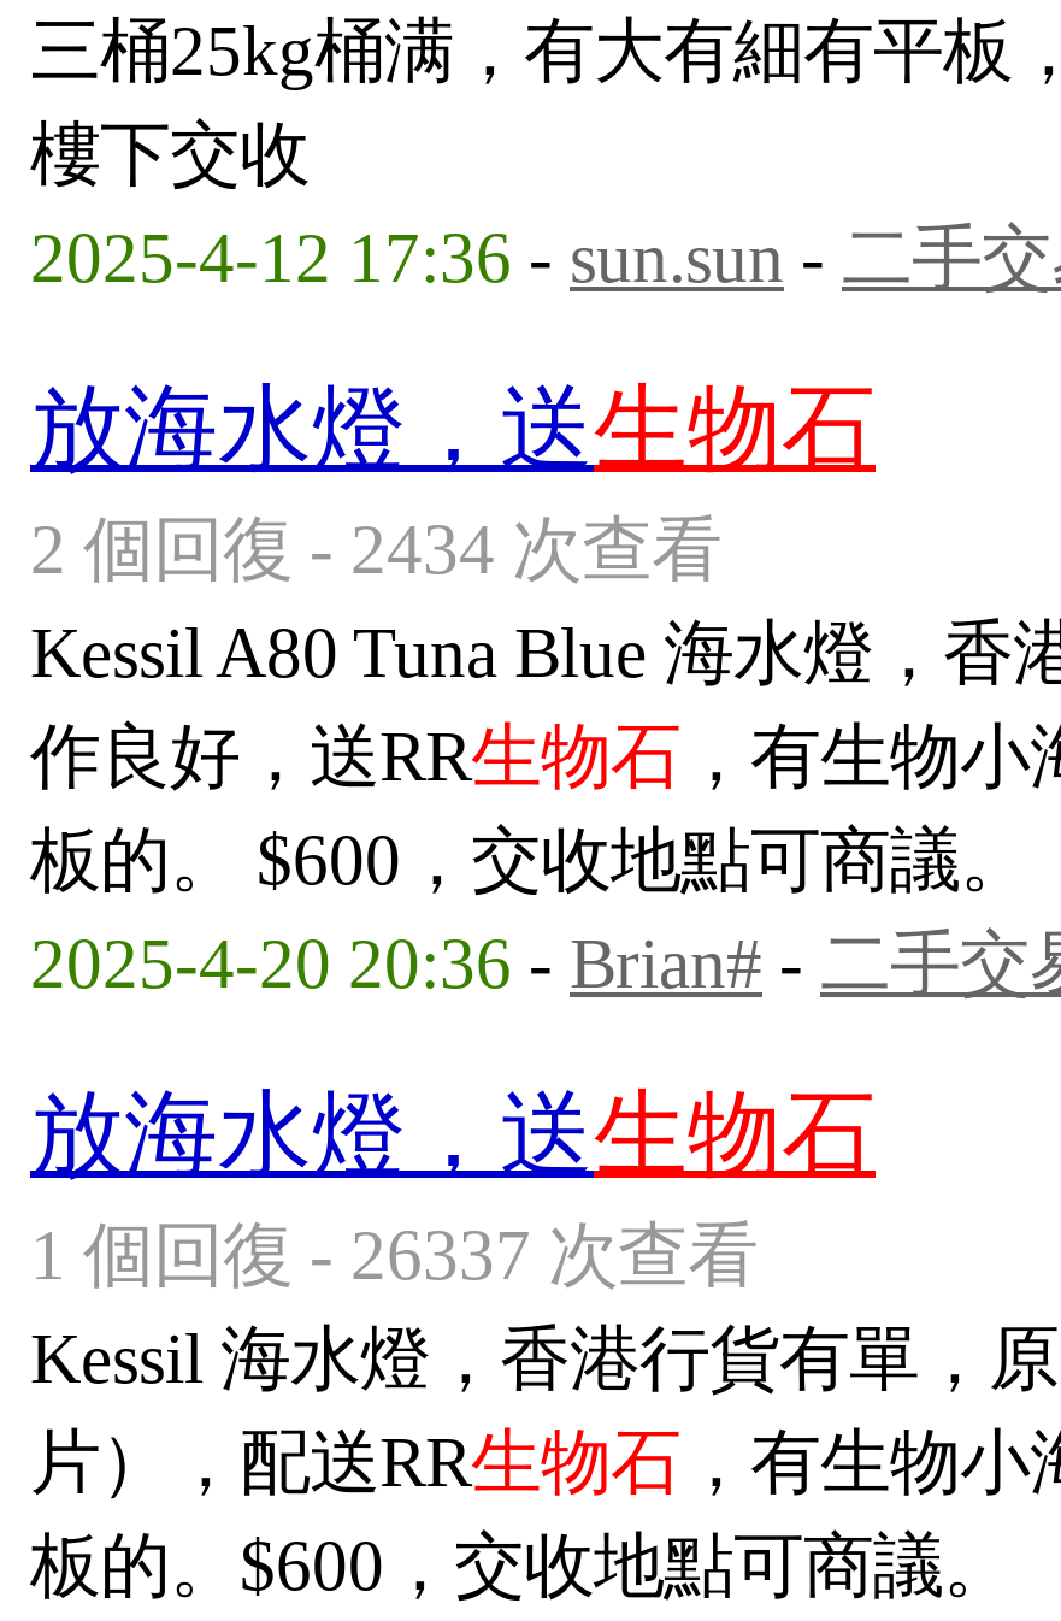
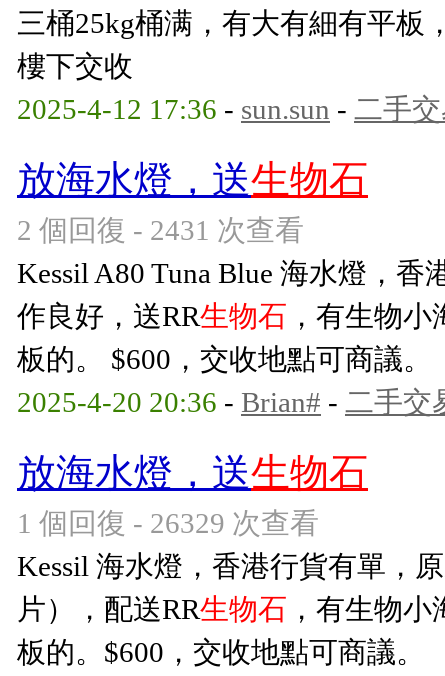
- 2 個回復 - 2434 次查看
+ 2 個回復 - 2431 次查看

- 1 個回復 - 26337 次查看
+ 1 個回復 - 26329 次查看
